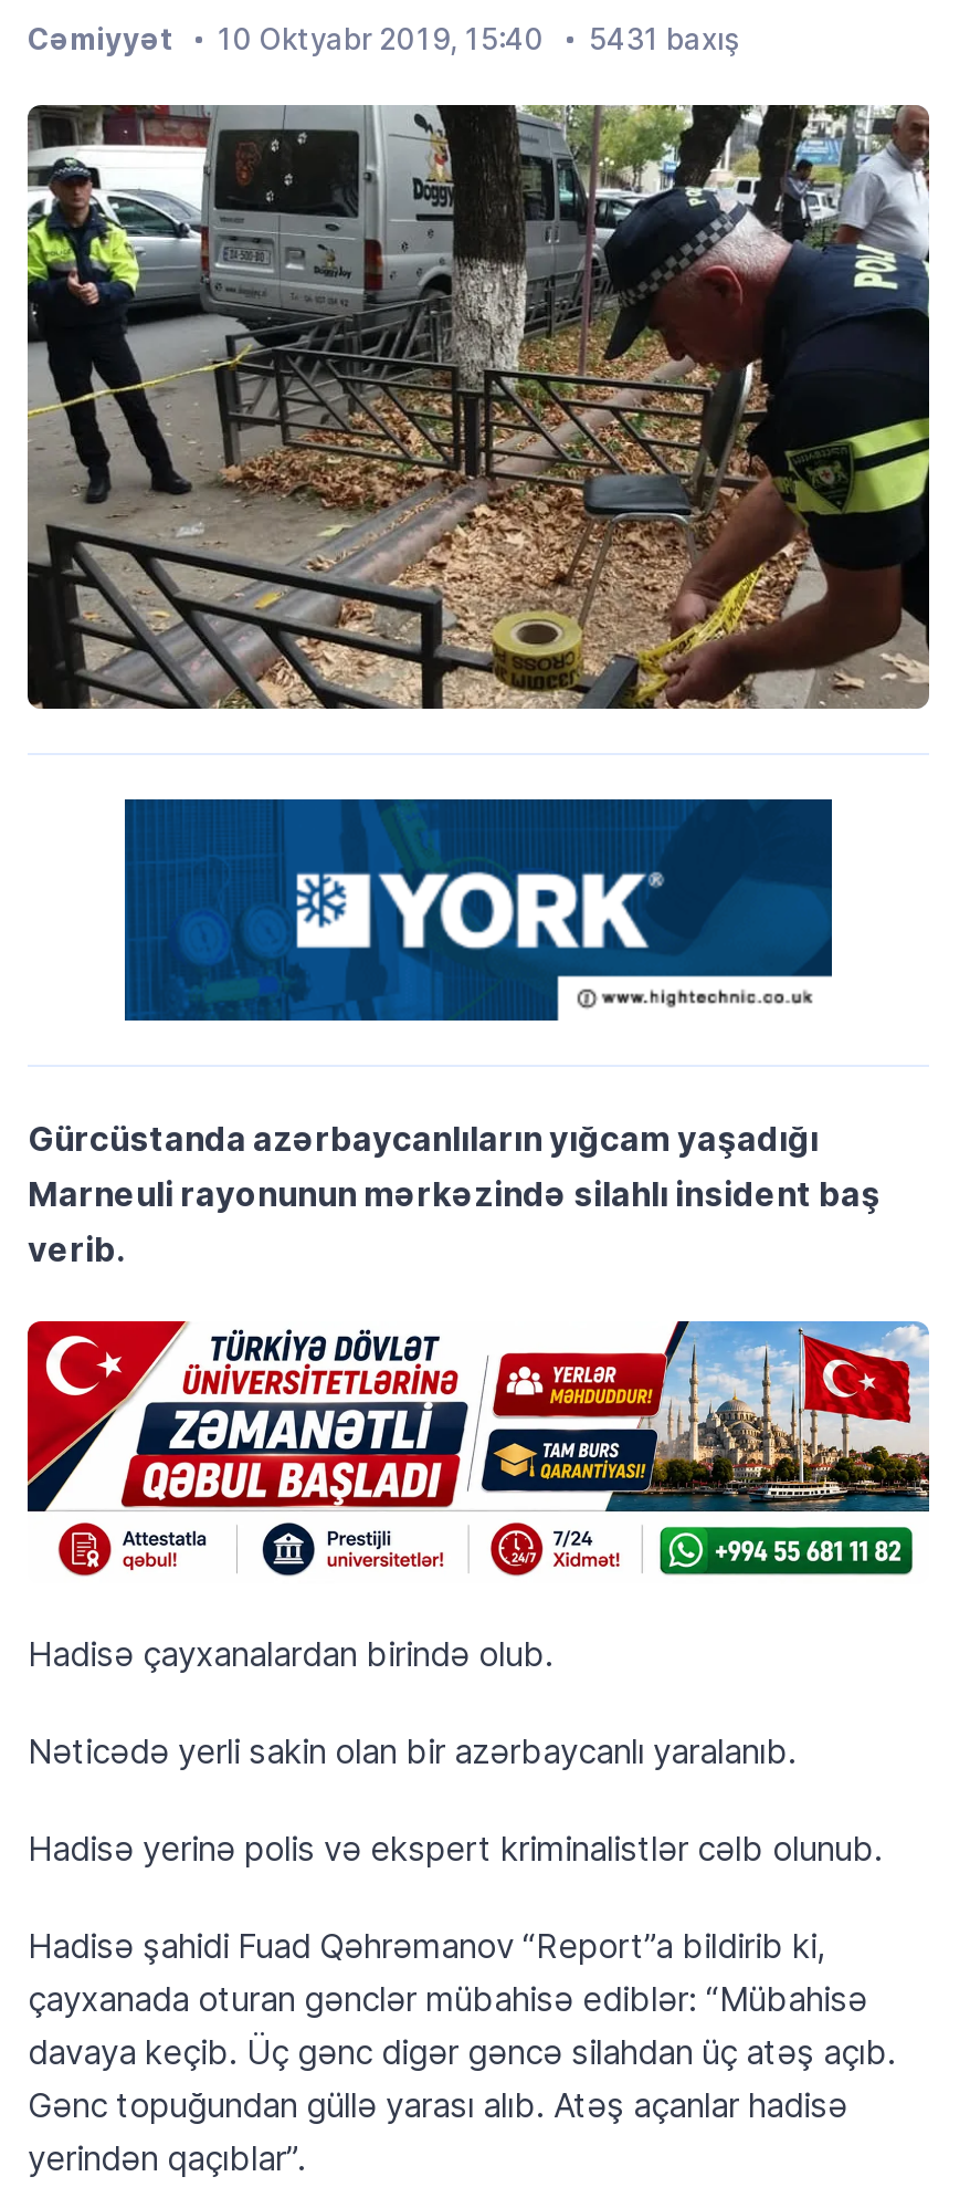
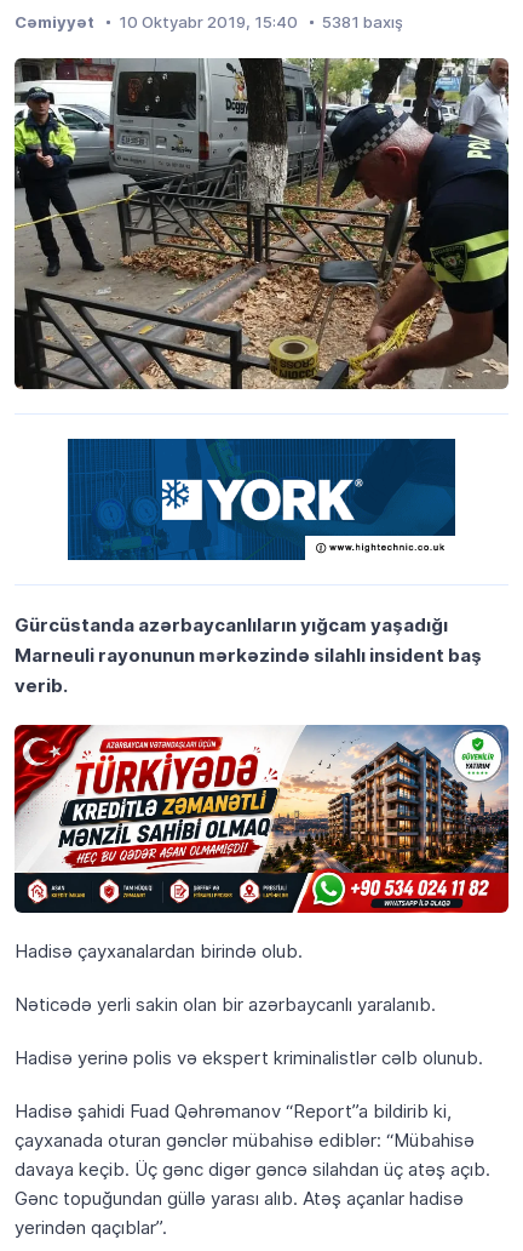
- Cəmiyyət 10 Oktyabr 2019, 15:40 5431 baxış
+ Cəmiyyət 10 Oktyabr 2019, 15:40 5381 baxış

- [image]
+ [image]
